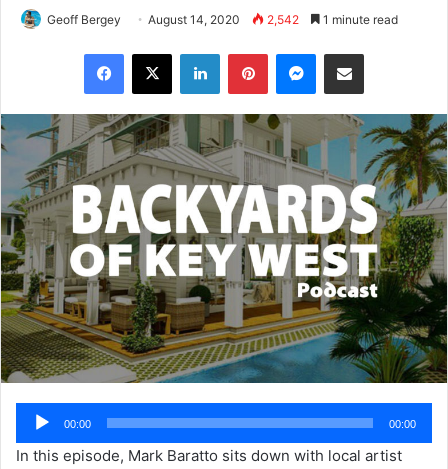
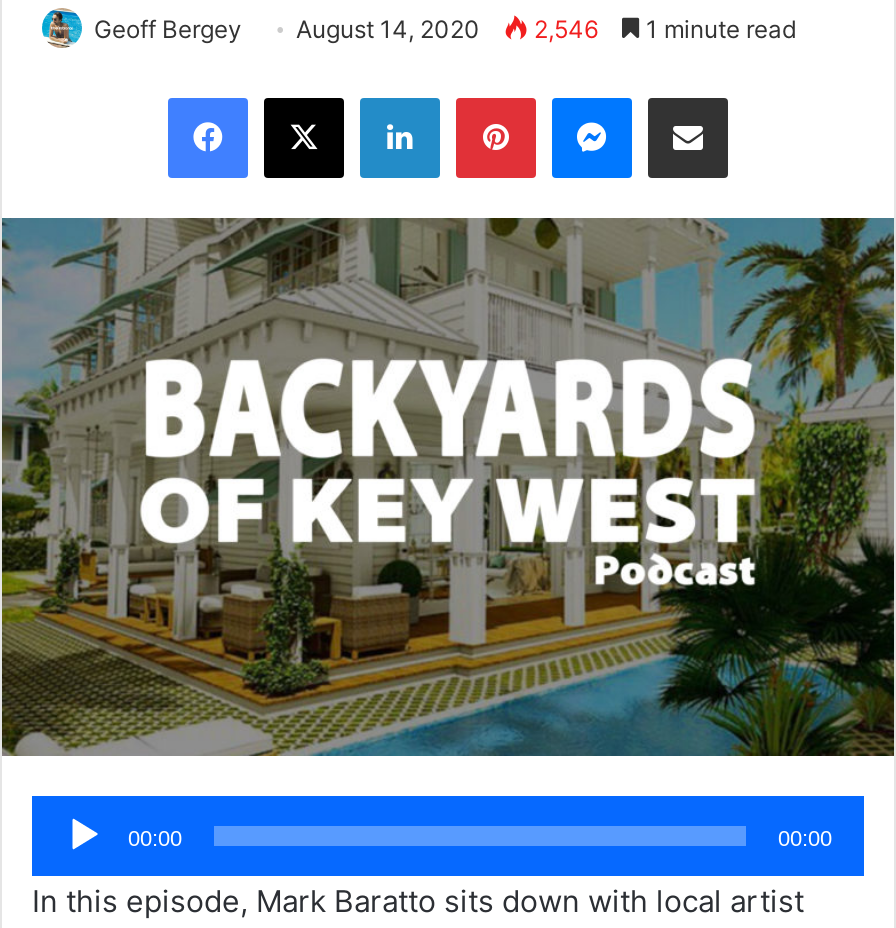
- Geoff Bergey August 14, 2020 2,542 1 minute read
+ Geoff Bergey August 14, 2020 2,546 1 minute read
